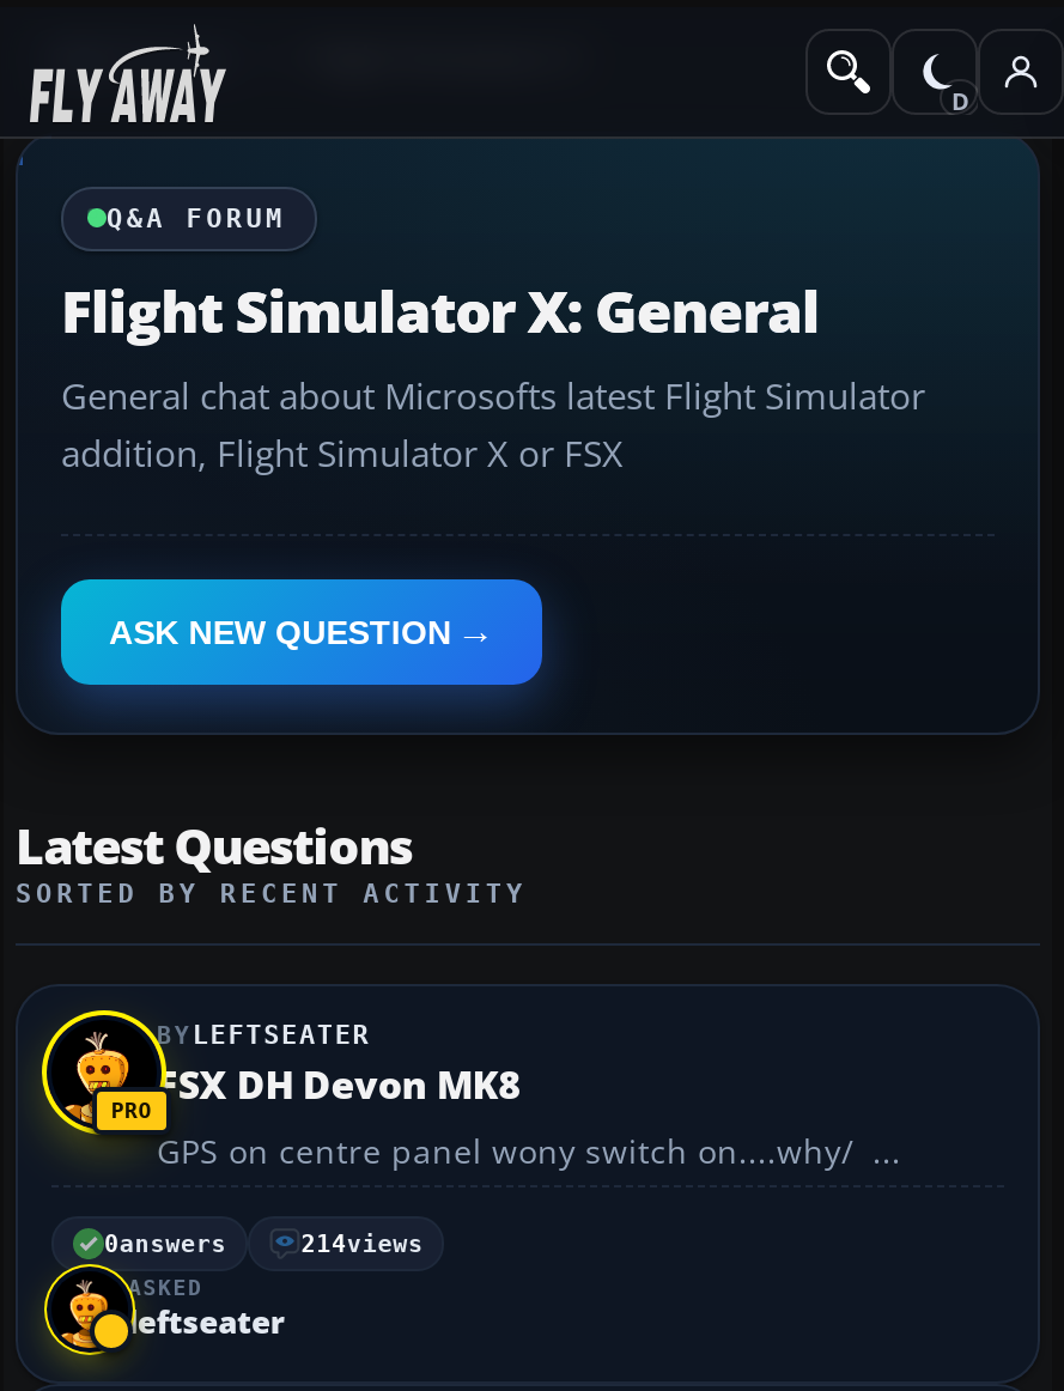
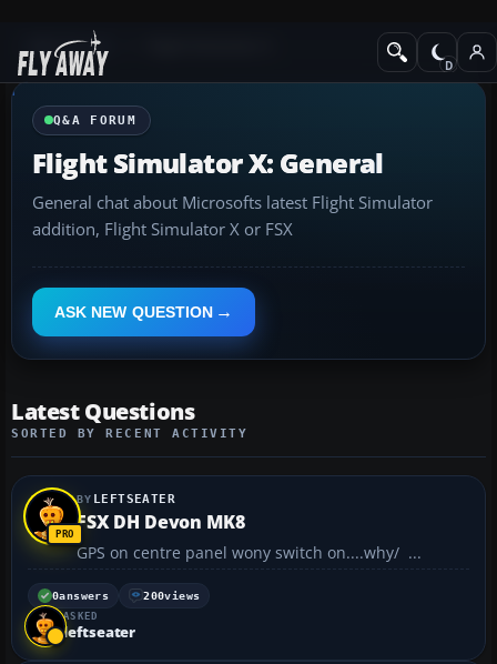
- 214views
+ 200views
